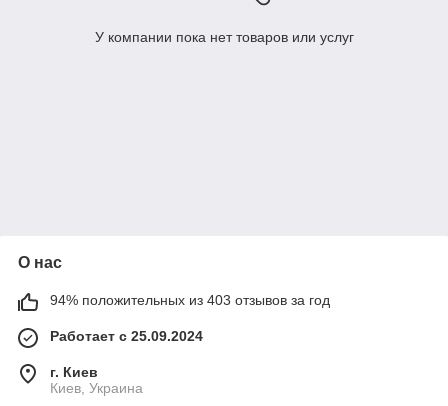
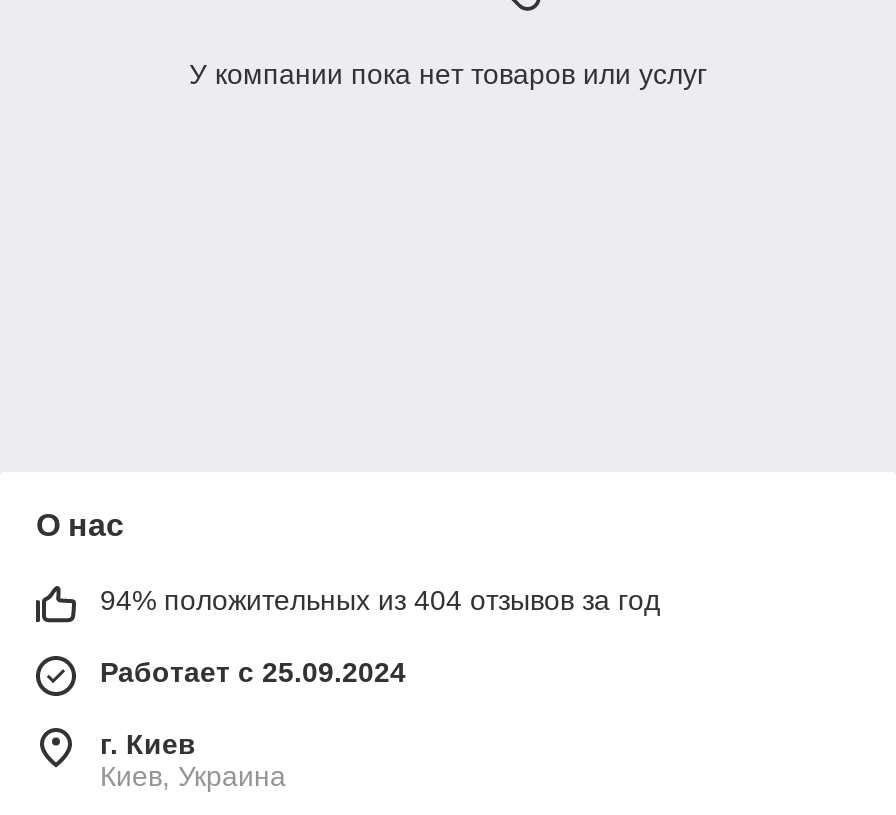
- 94% положительных из 403 отзывов за год
+ 94% положительных из 404 отзывов за год
